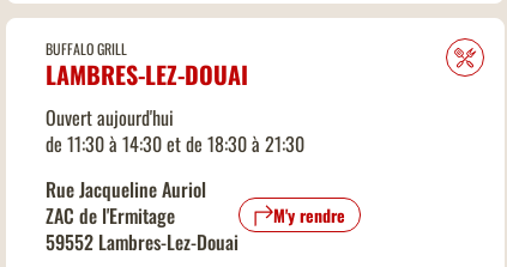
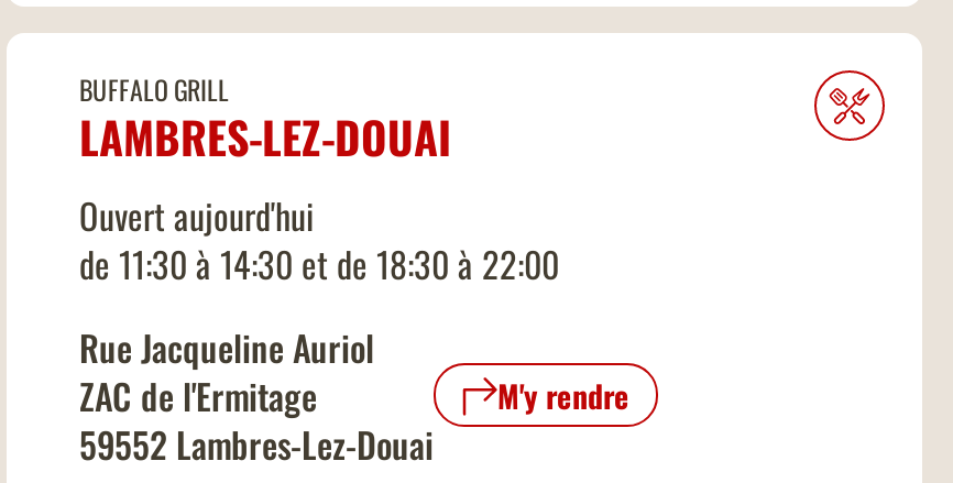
- de 11:30 à 14:30 et de 18:30 à 21:30
+ de 11:30 à 14:30 et de 18:30 à 22:00
